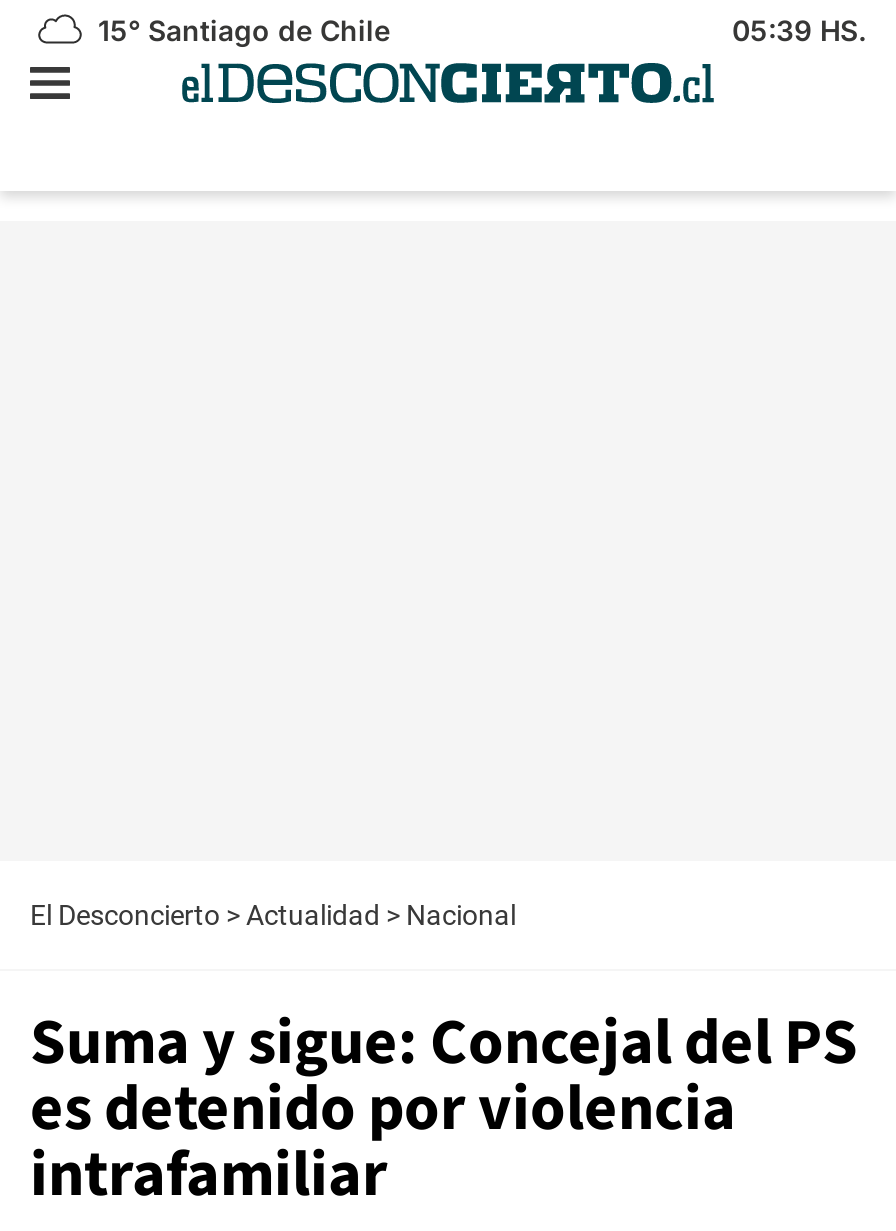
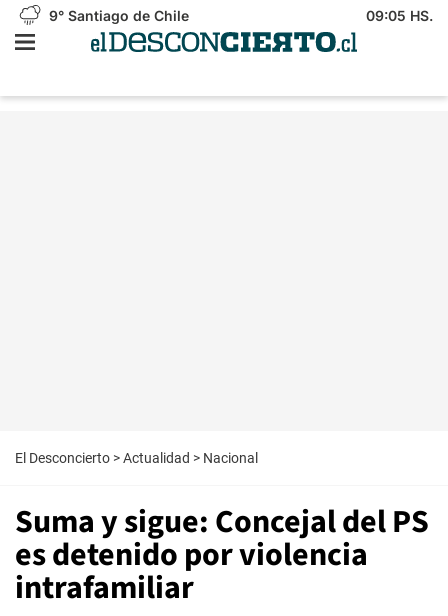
- 15° Santiago de Chile
+ 9° Santiago de Chile

- 05:39 HS.
+ 09:05 HS.
